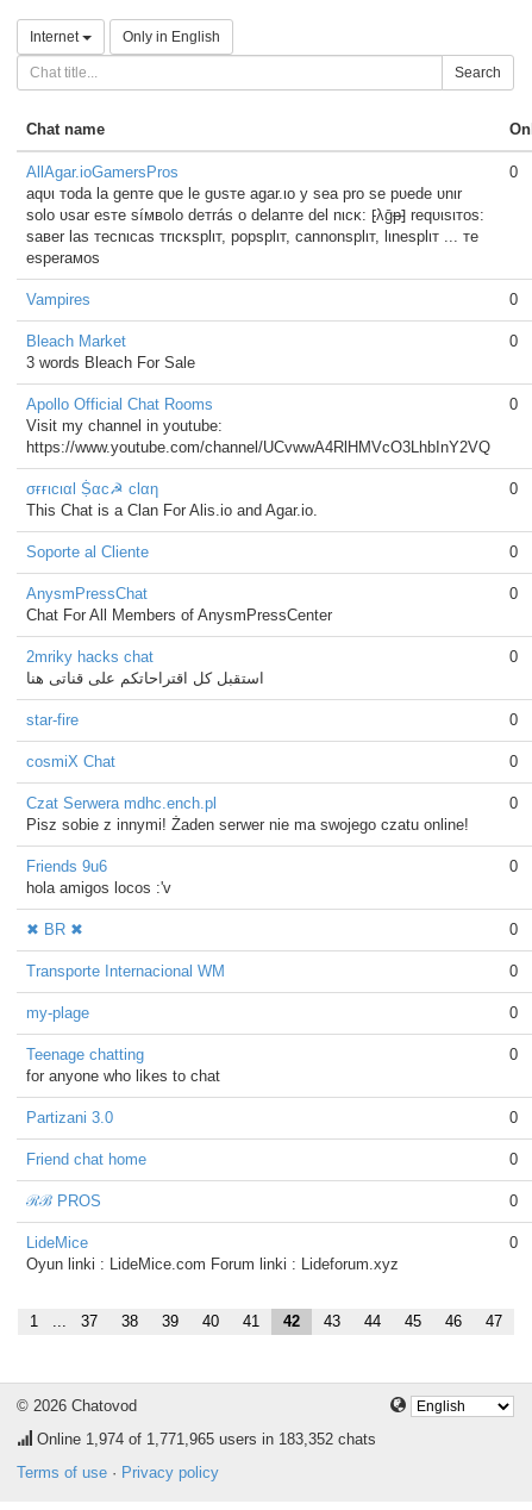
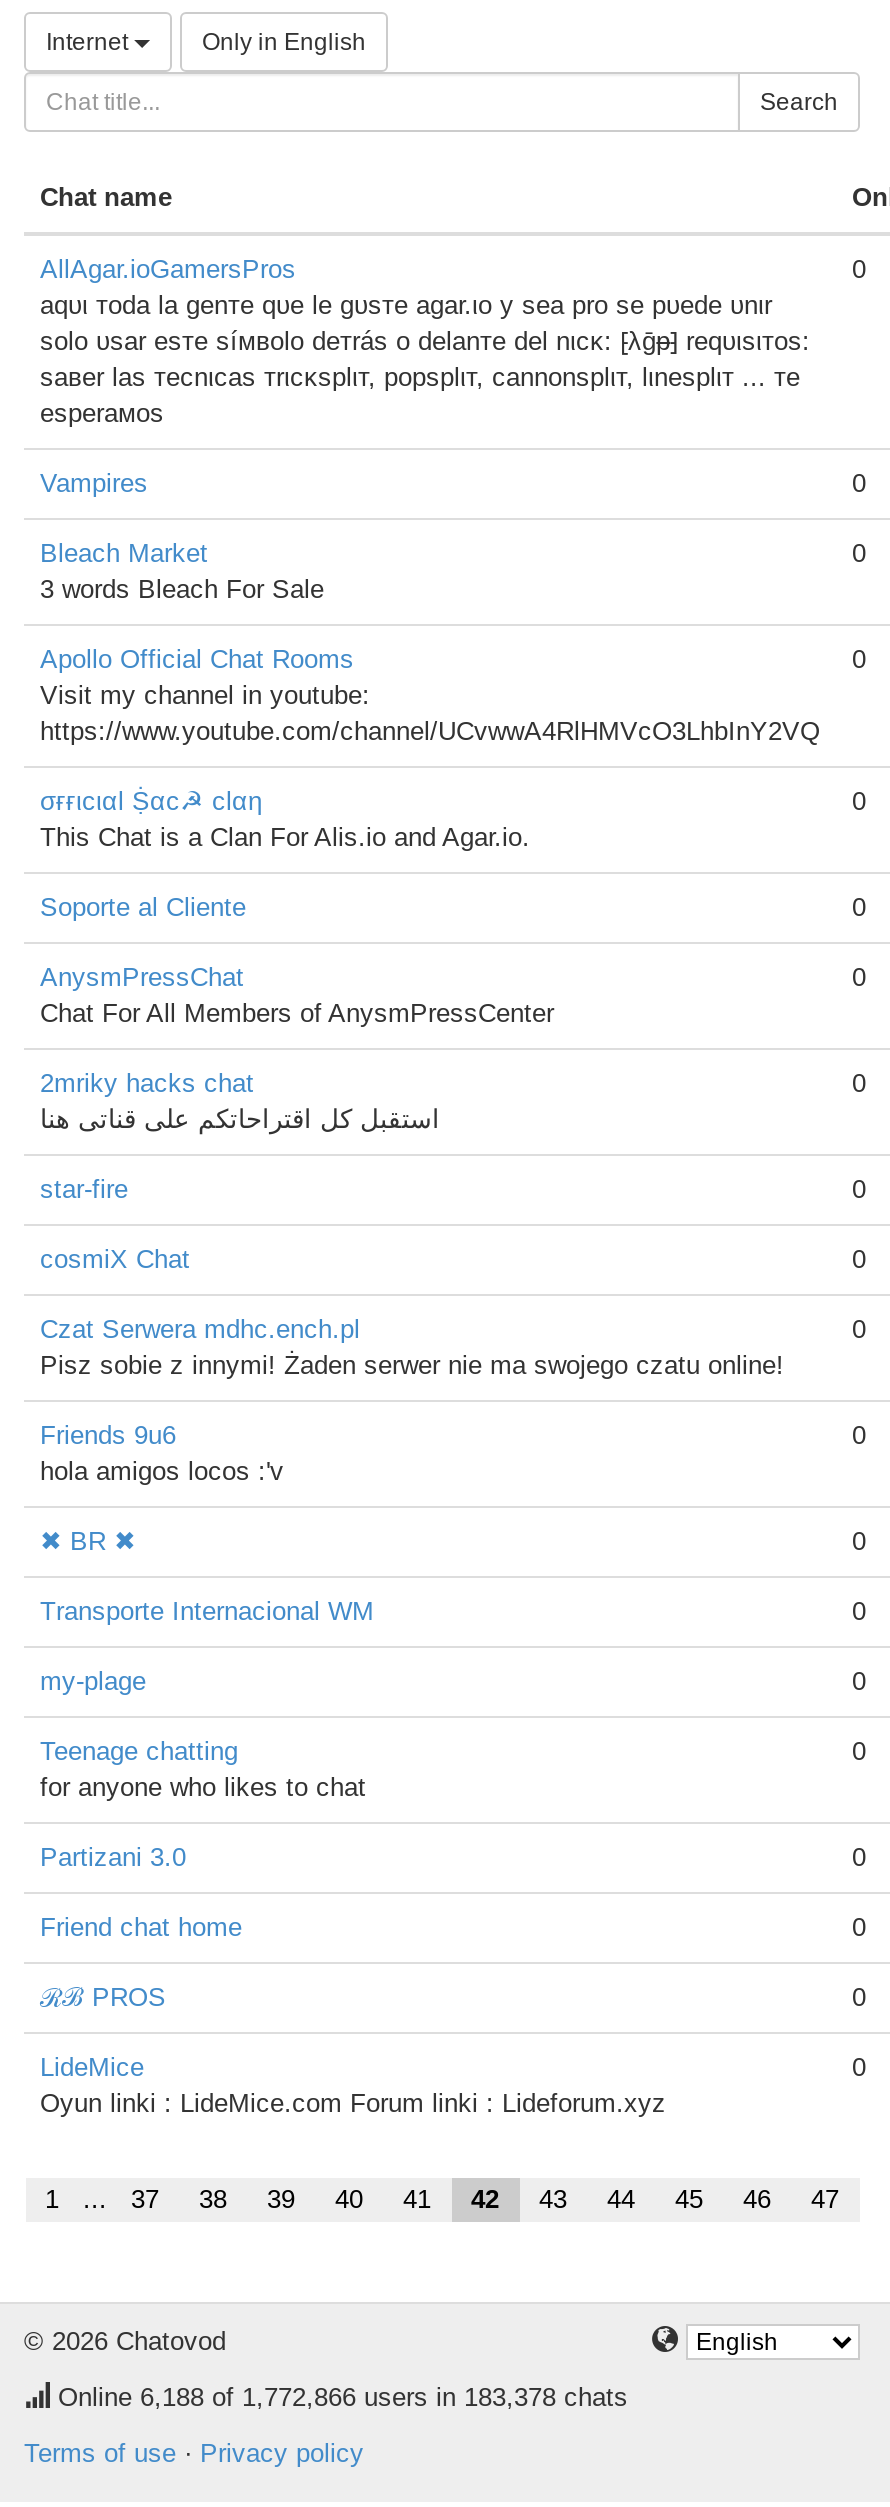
- Online 1,974 of 1,771,965 users in 183,352 chats
+ Online 6,188 of 1,772,866 users in 183,378 chats
